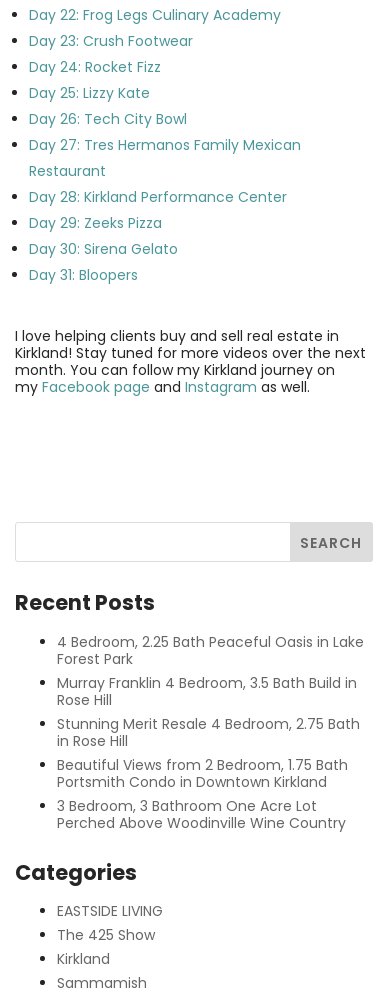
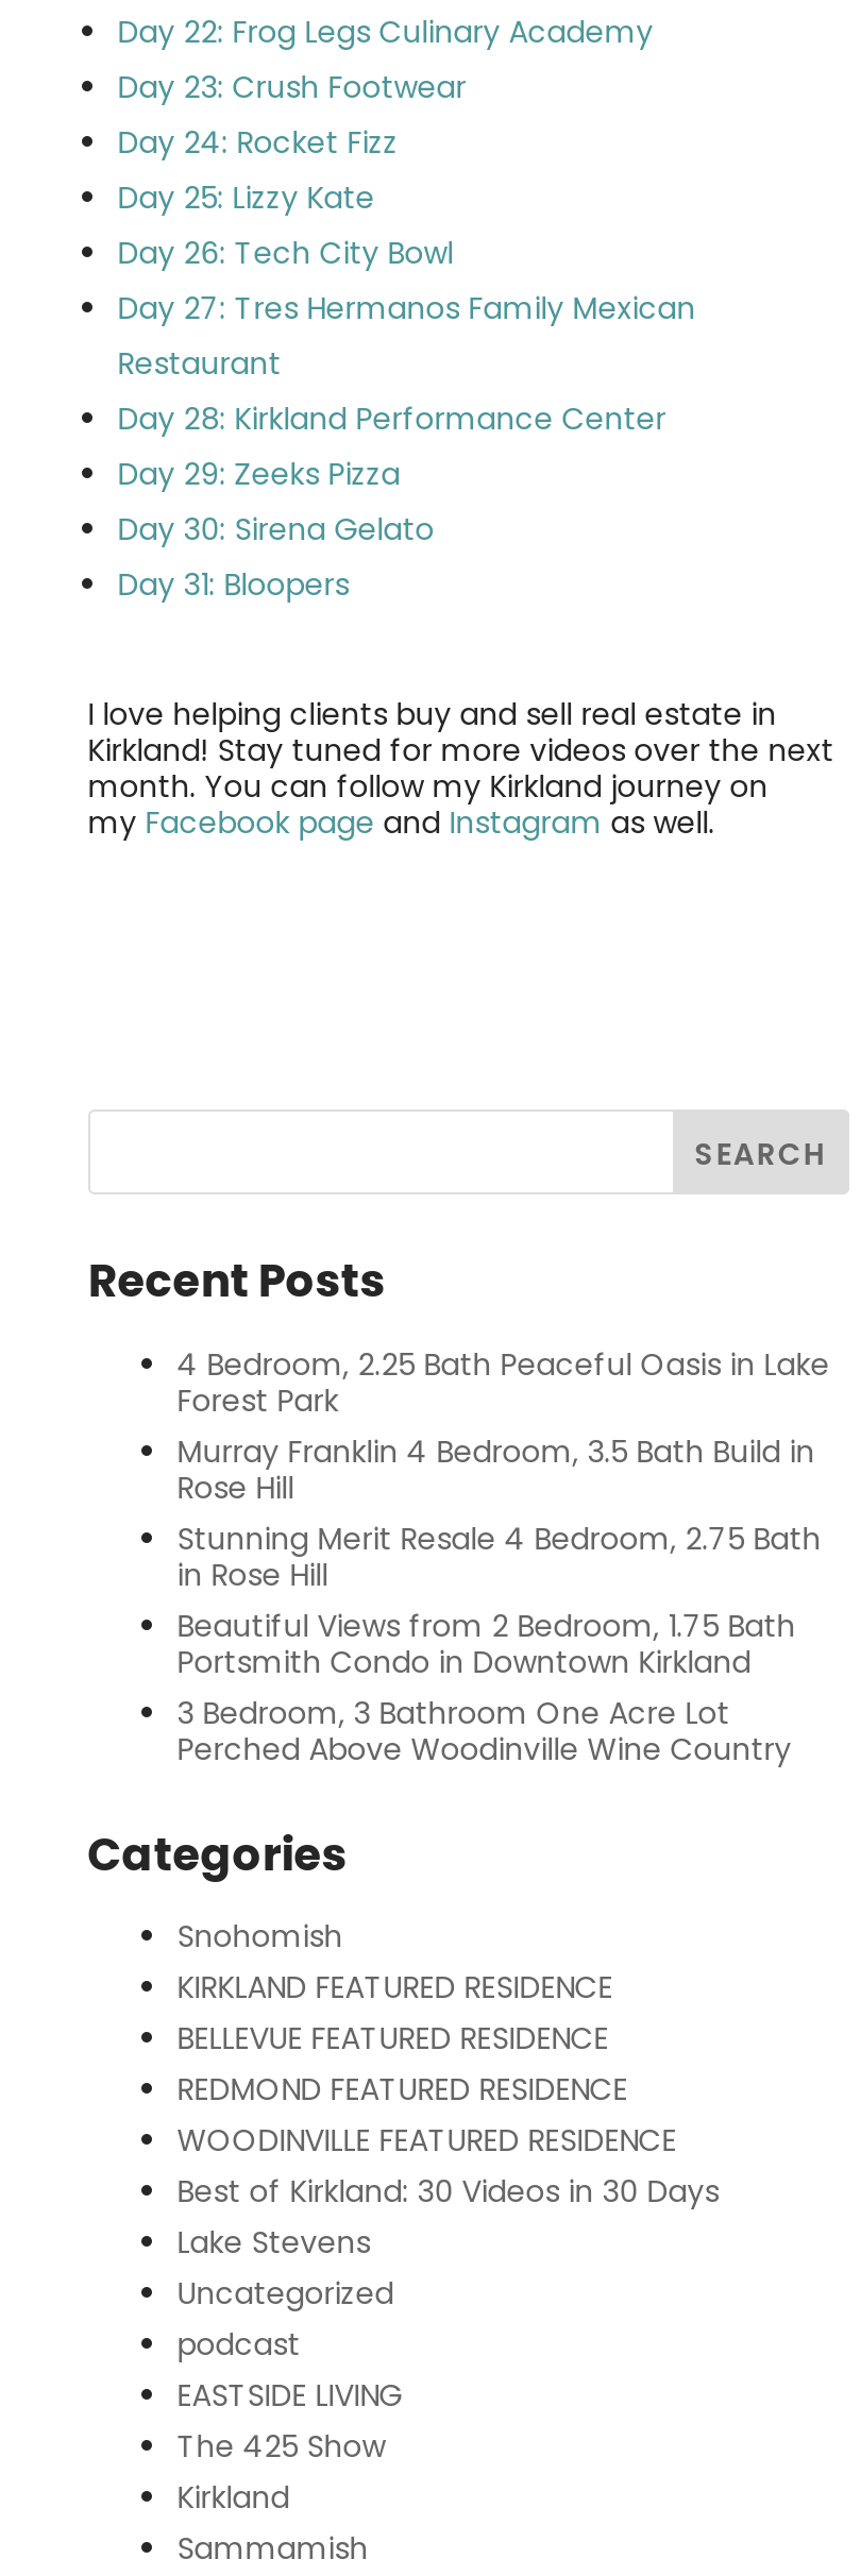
+ Snohomish
+ KIRKLAND FEATURED RESIDENCE
+ BELLEVUE FEATURED RESIDENCE
+ REDMOND FEATURED RESIDENCE
+ WOODINVILLE FEATURED RESIDENCE
+ Best of Kirkland: 30 Videos in 30 Days
+ Lake Stevens
+ Uncategorized
+ podcast
